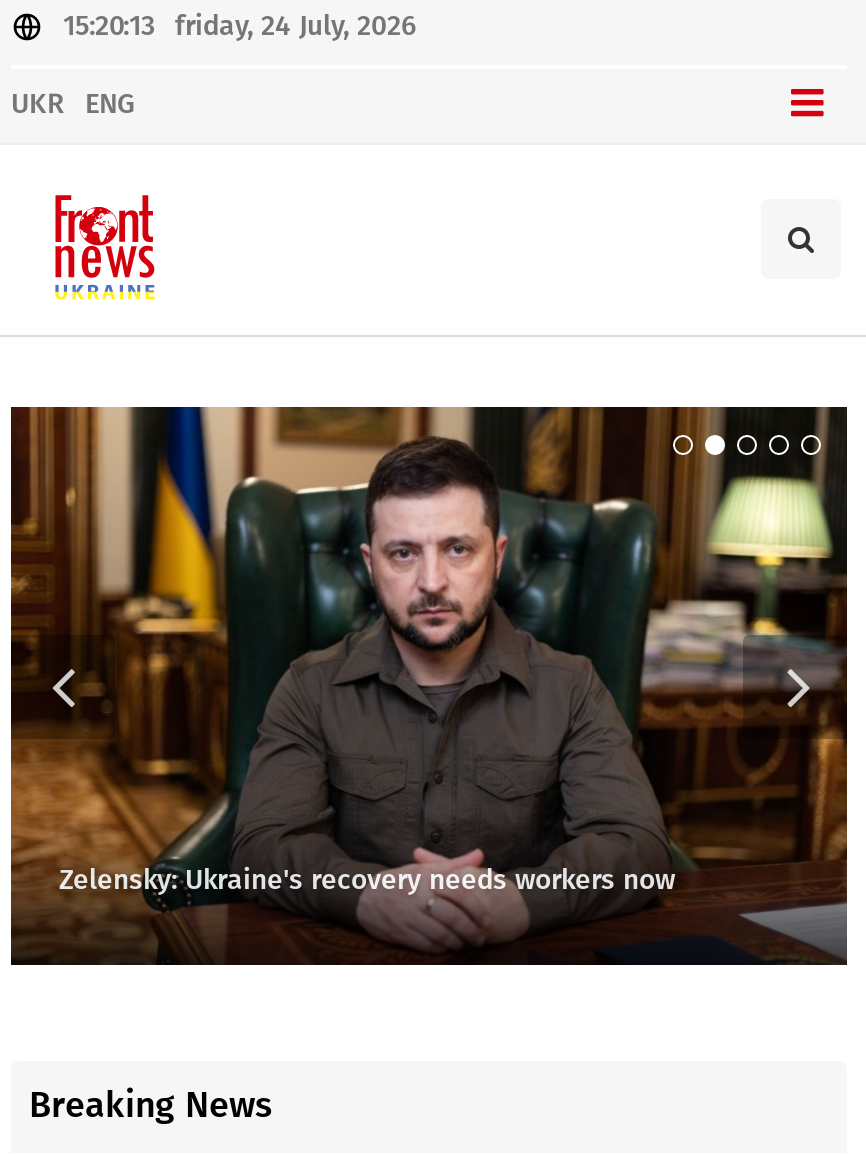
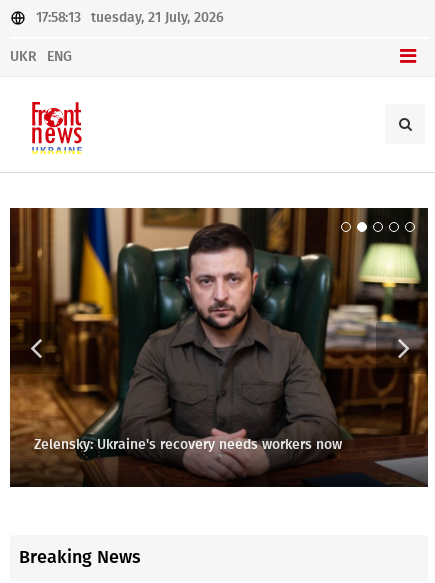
- 15:20:13 friday, 24 July, 2026
+ 17:58:13 tuesday, 21 July, 2026
